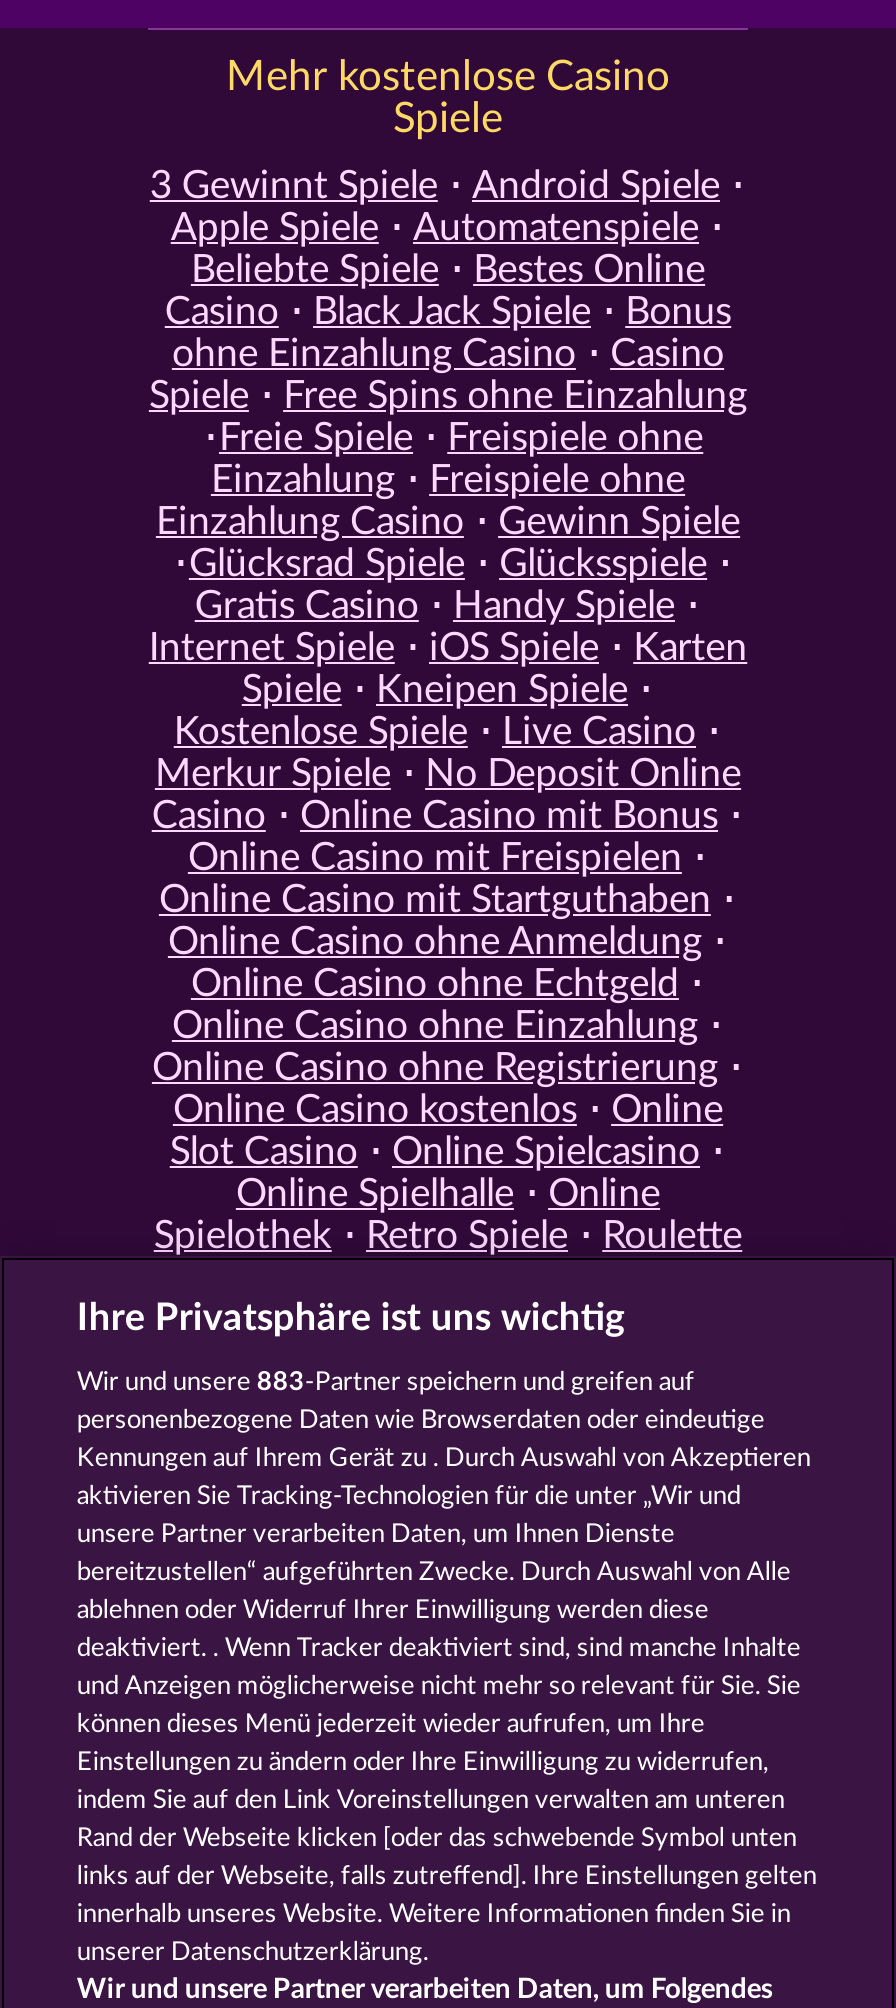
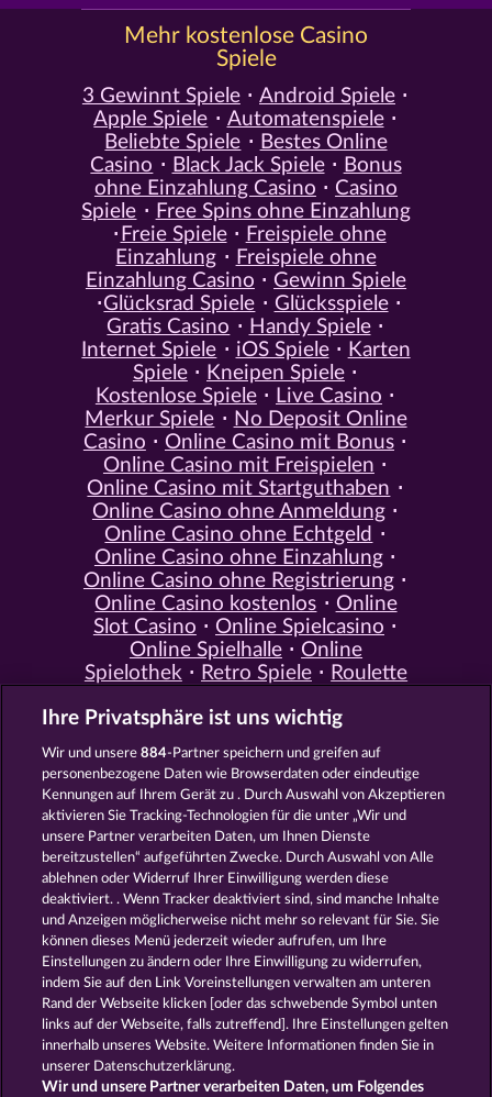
- Wir und unsere 883-Partner speichern und greifen auf
+ Wir und unsere 884-Partner speichern und greifen auf
